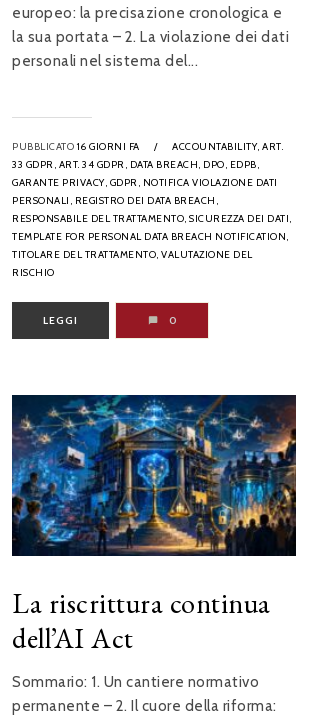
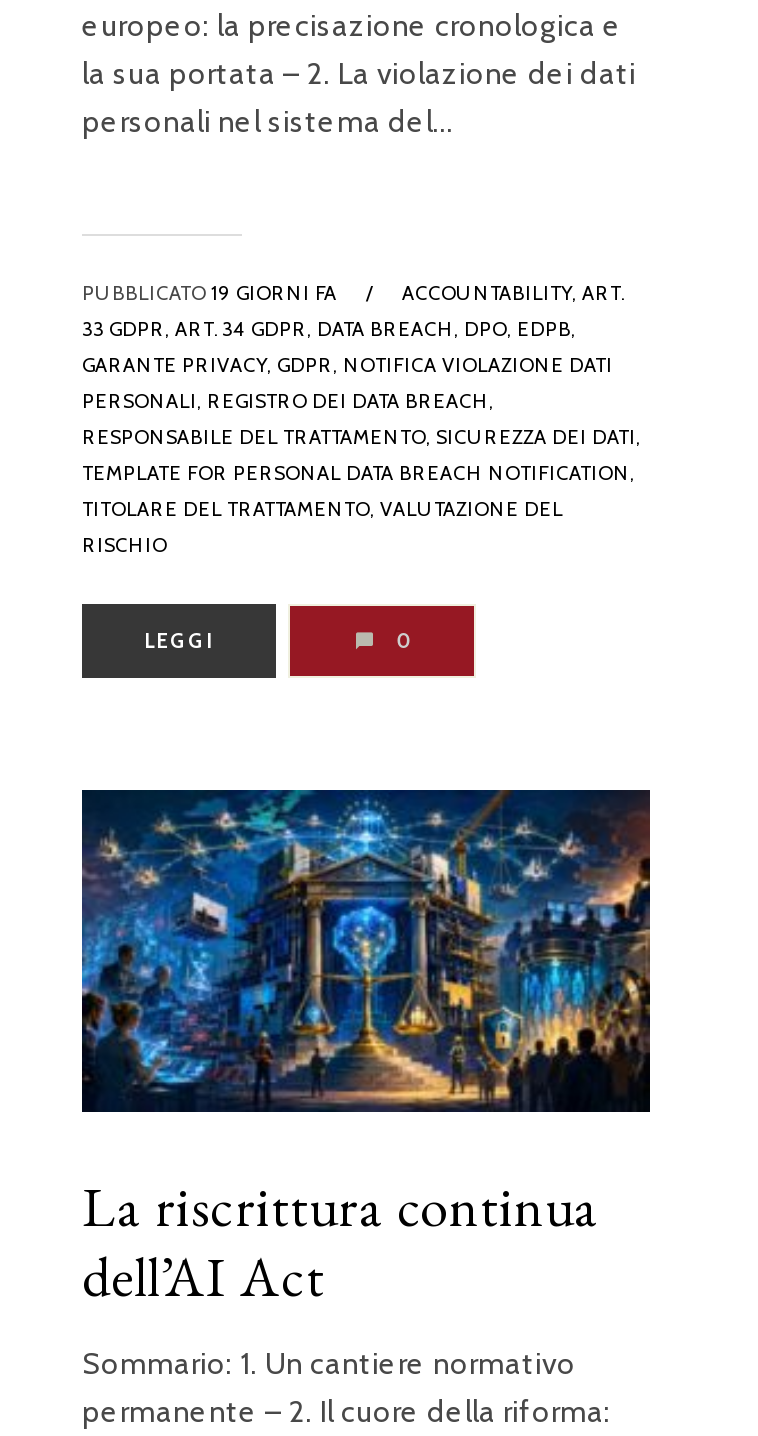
- PUBBLICATO 16 GIORNI FA
+ PUBBLICATO 19 GIORNI FA
